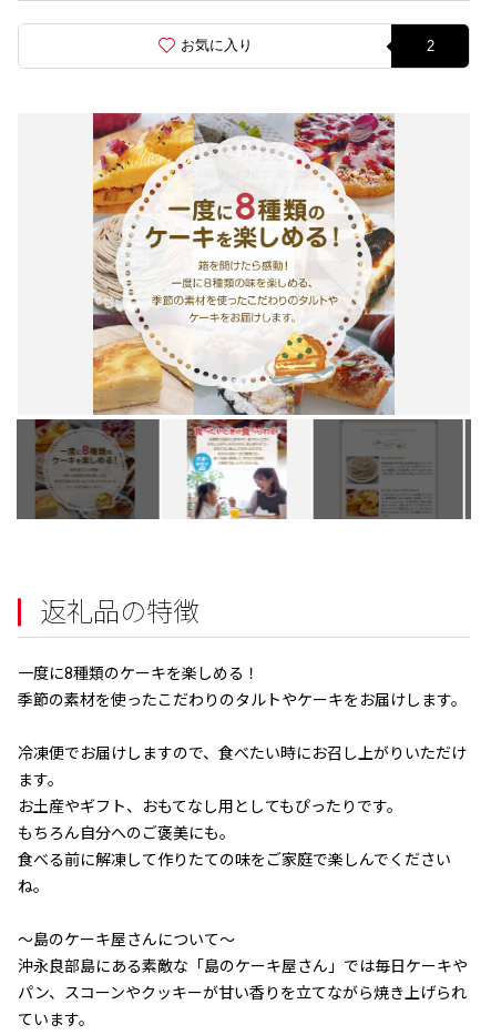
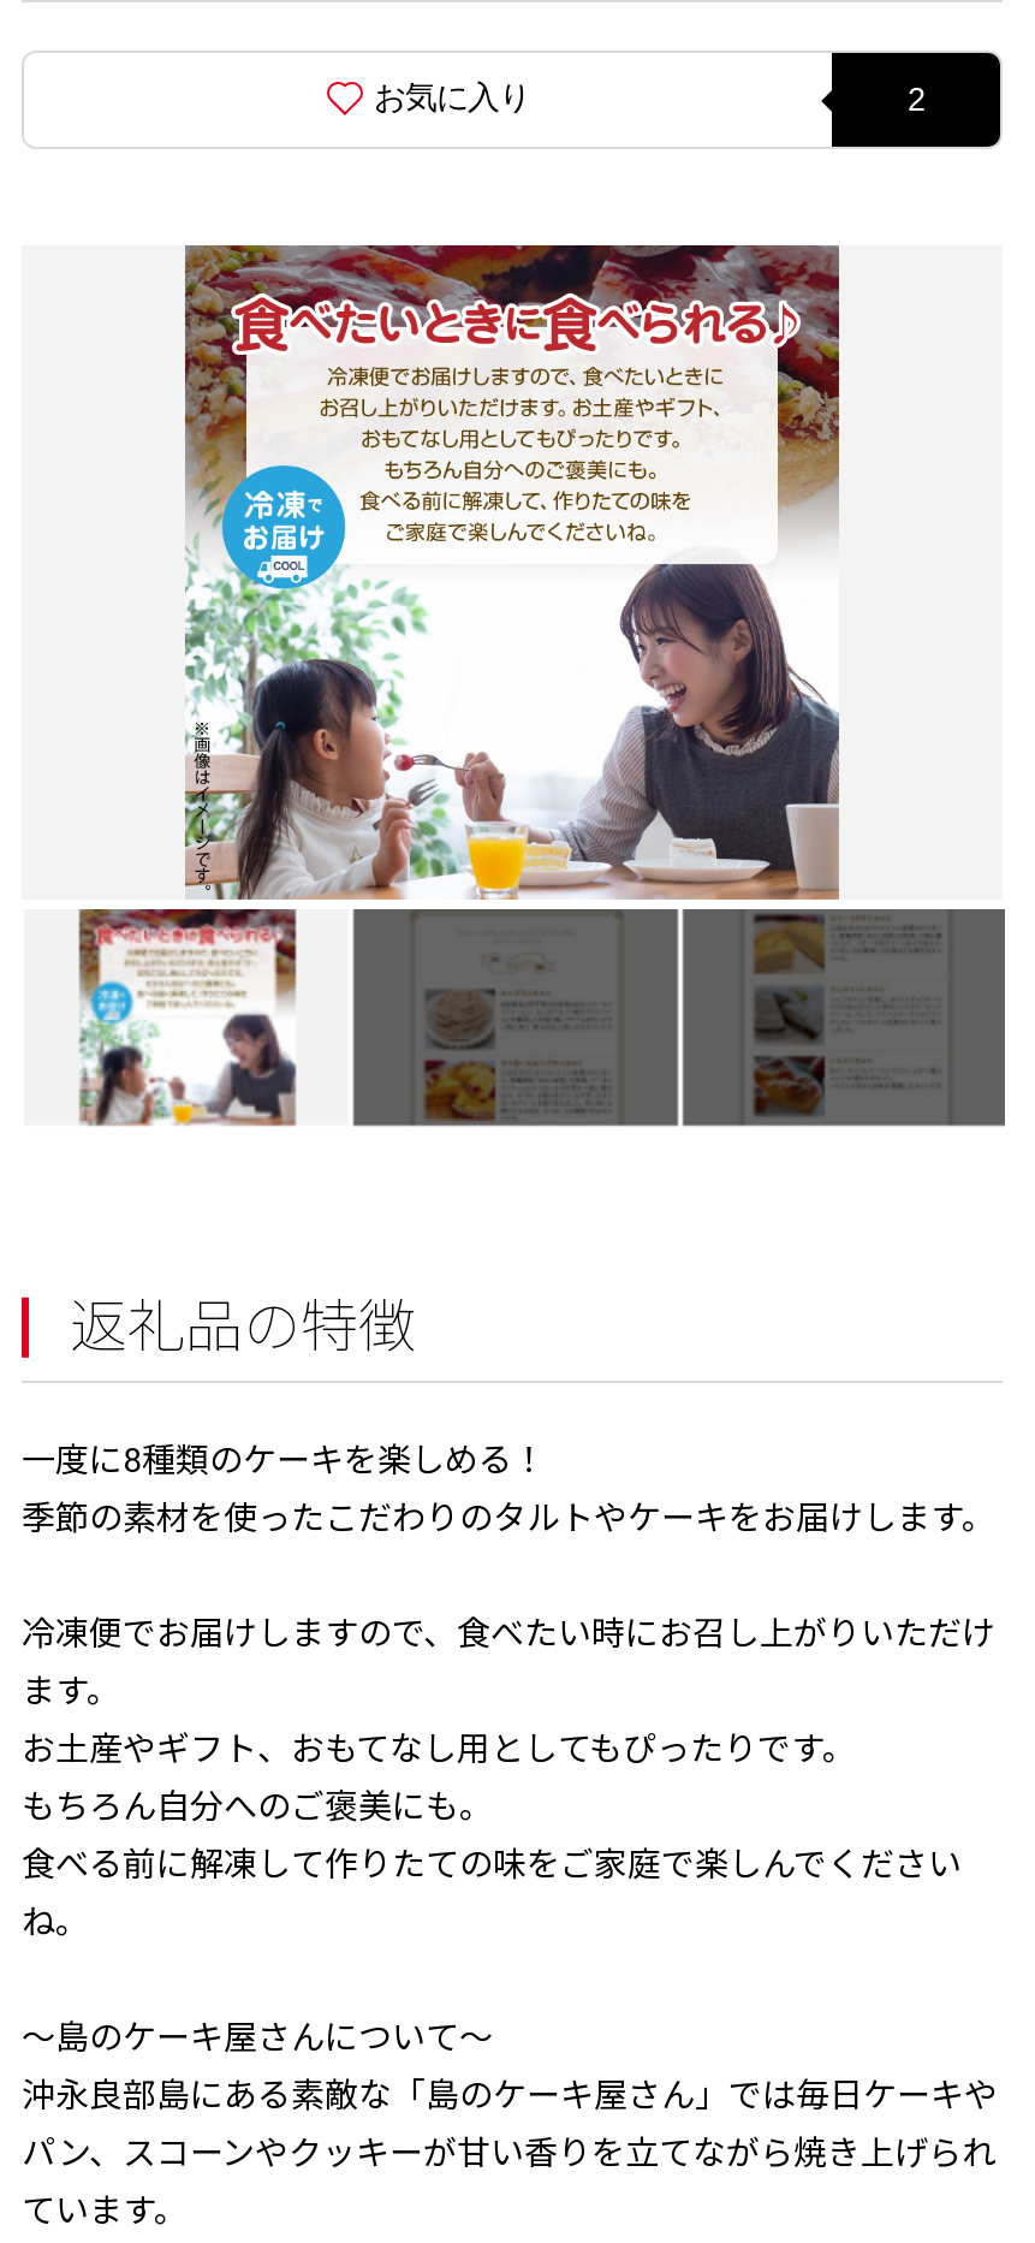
- [image]
+ [image]
